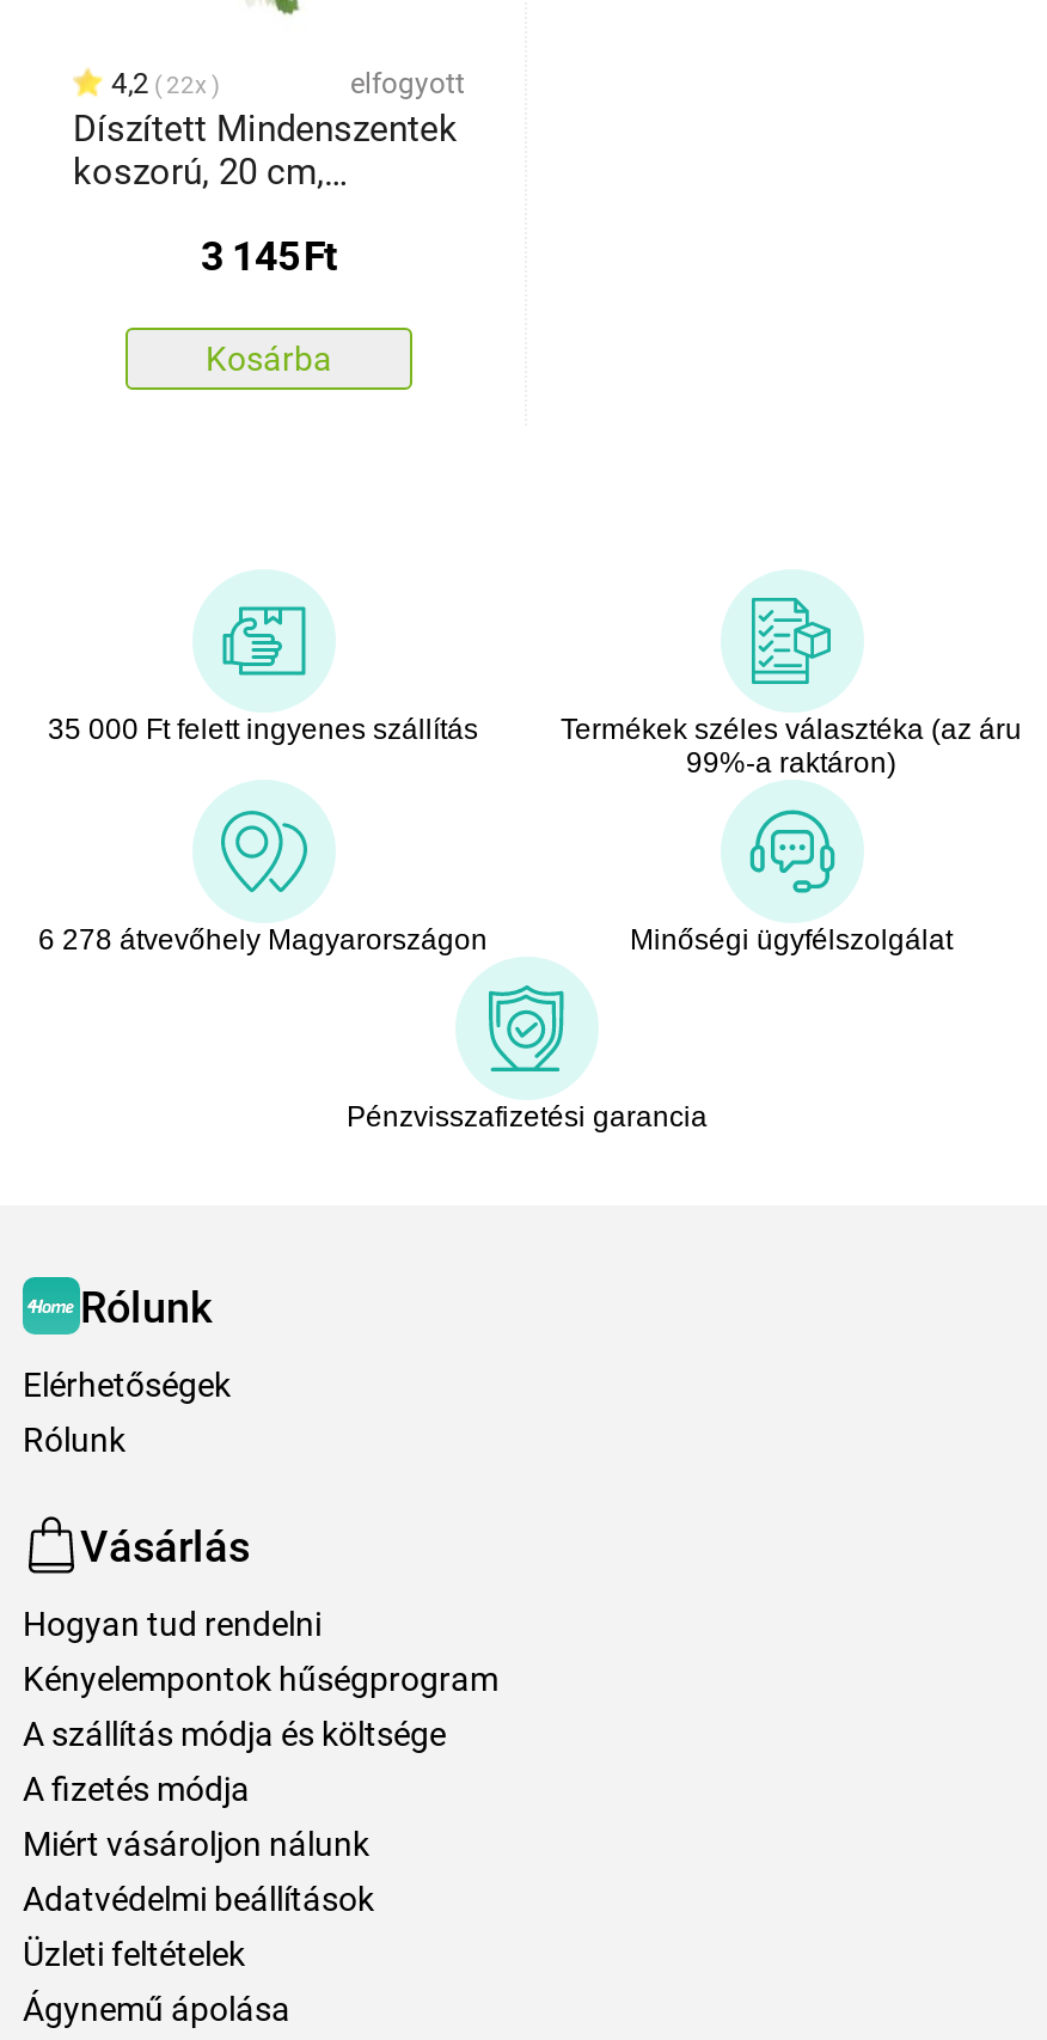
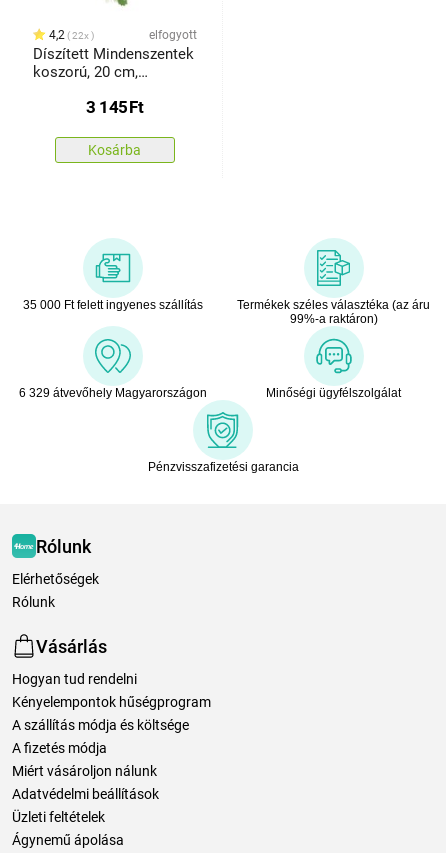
- 6 278 átvevőhely Magyarországon
+ 6 329 átvevőhely Magyarországon
